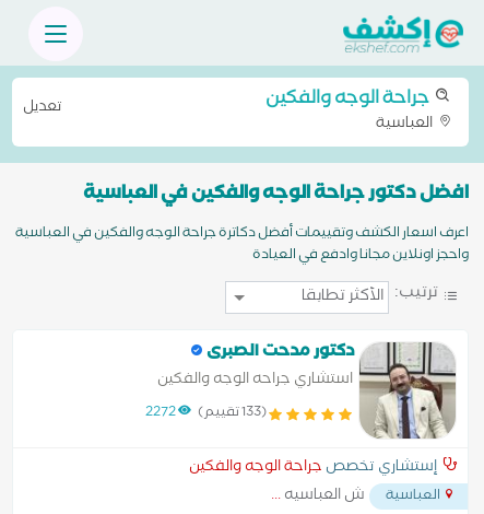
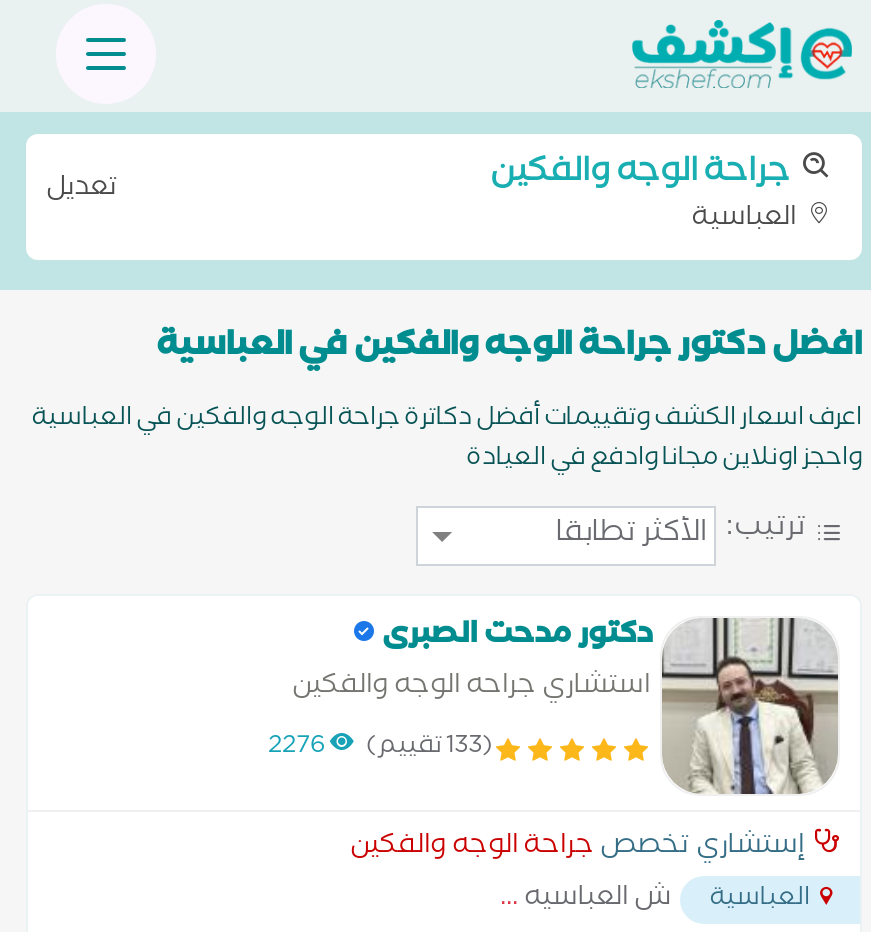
- 2272
+ 2276
